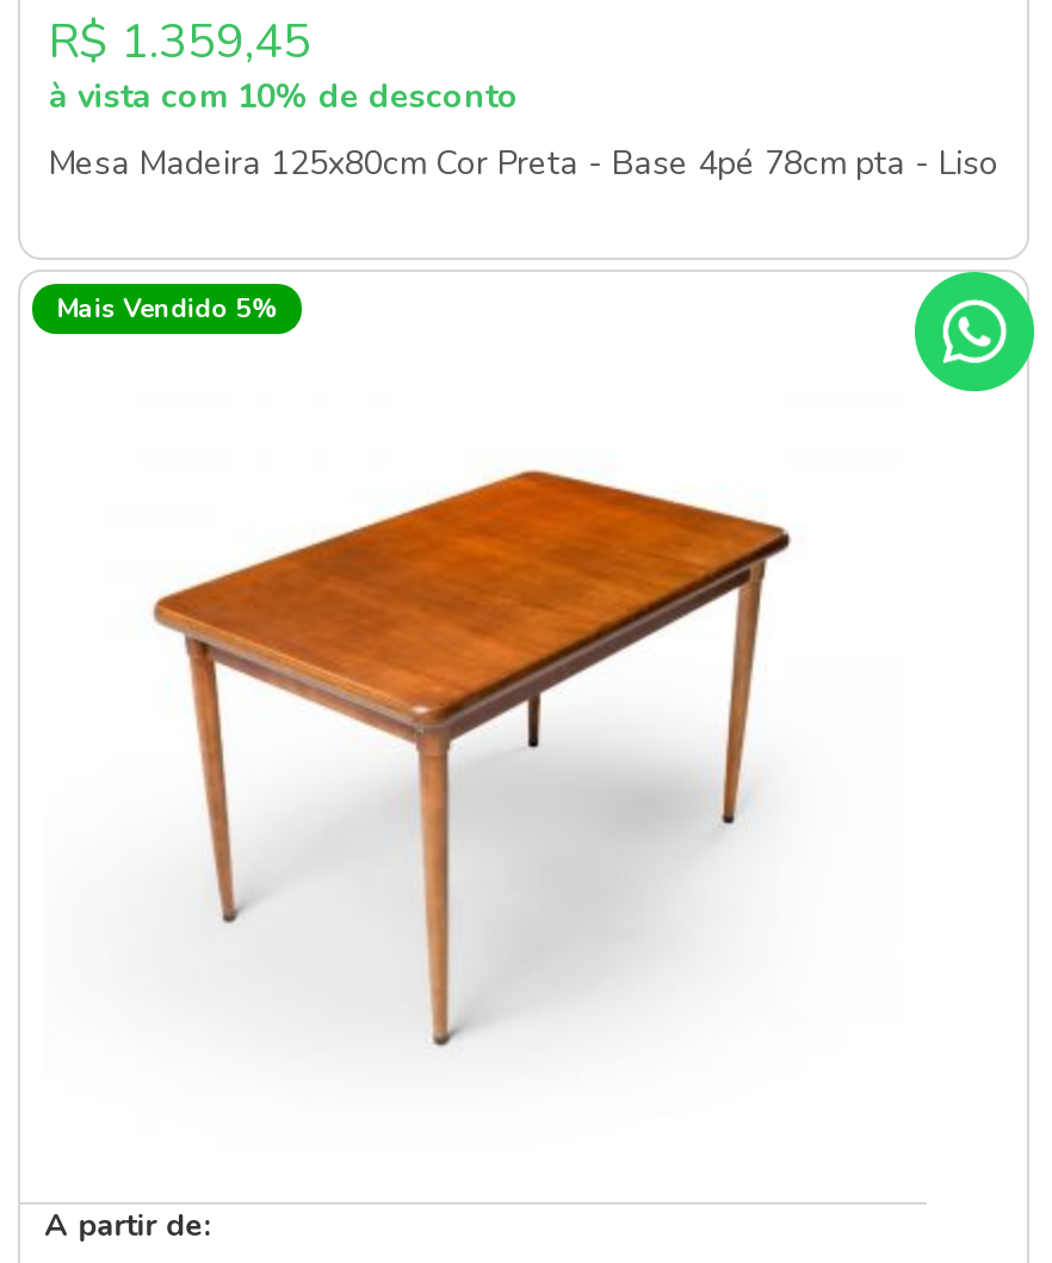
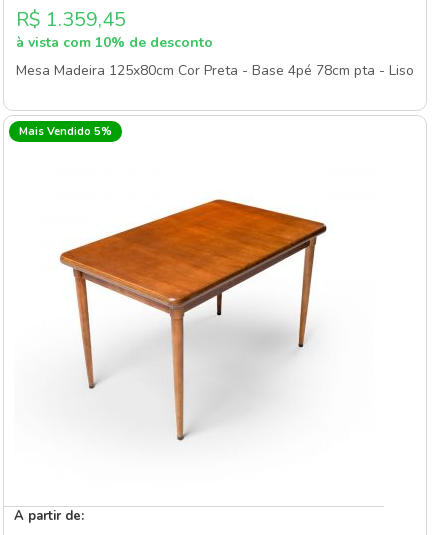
- [image]
